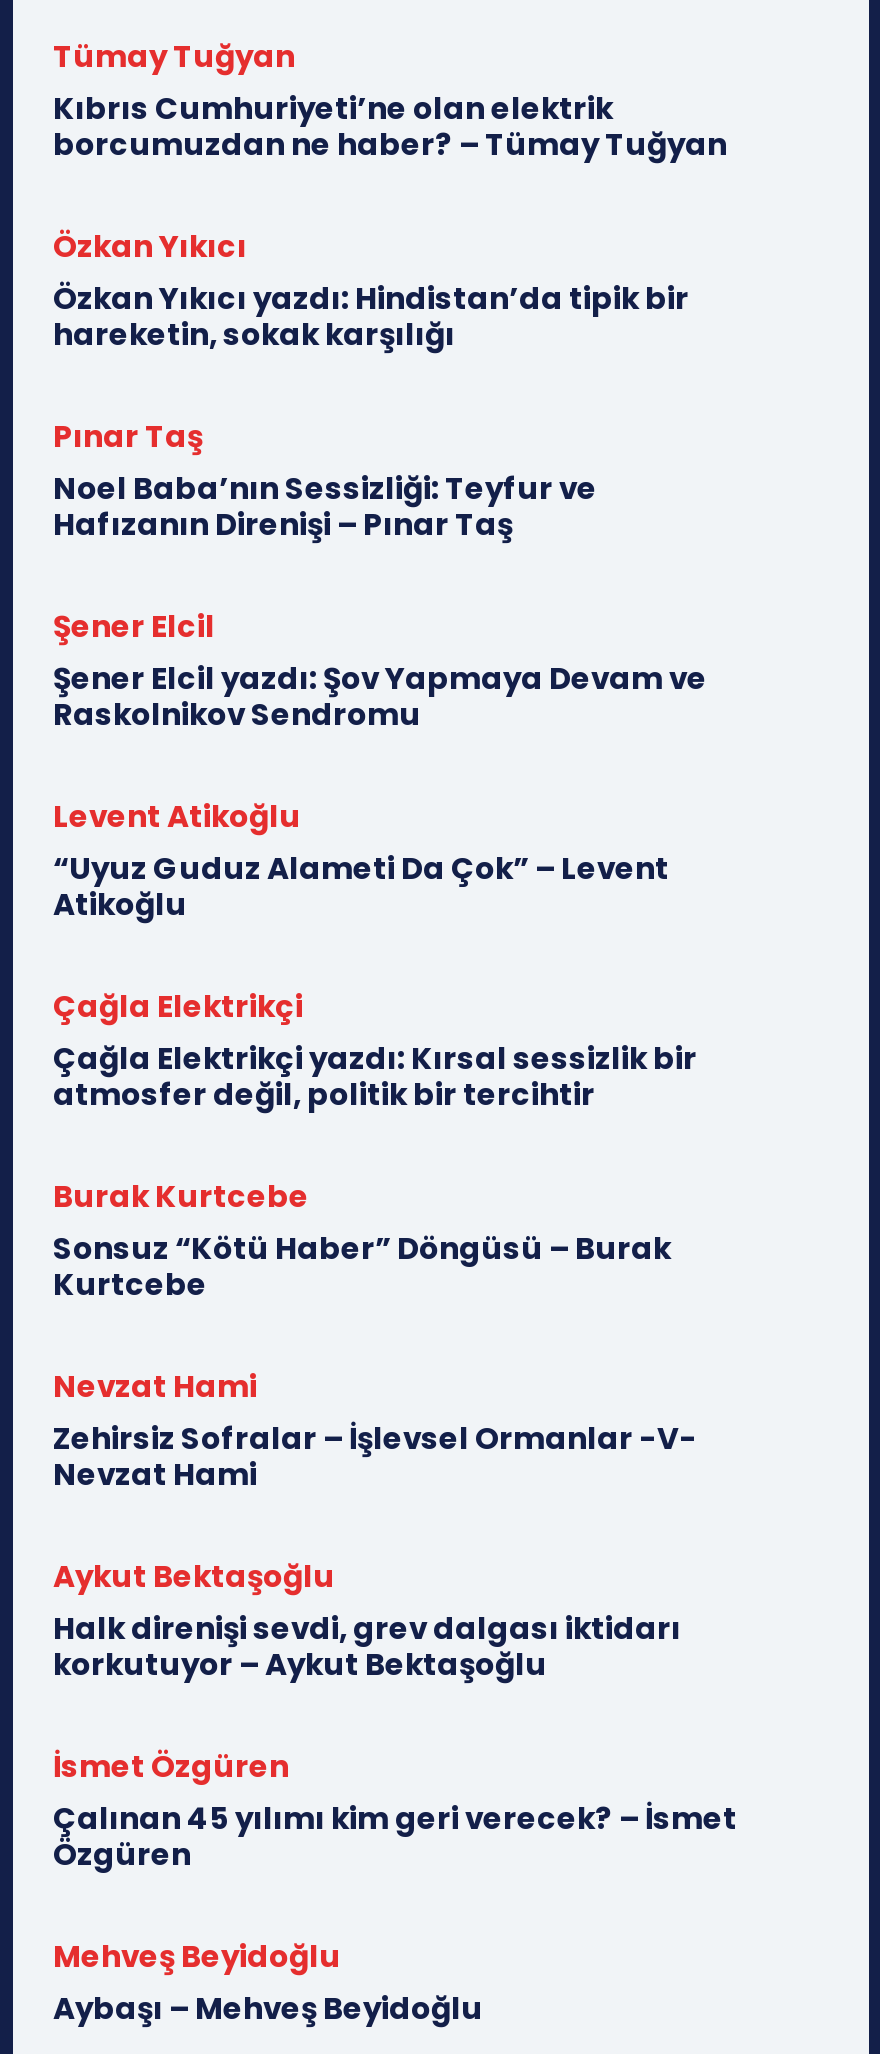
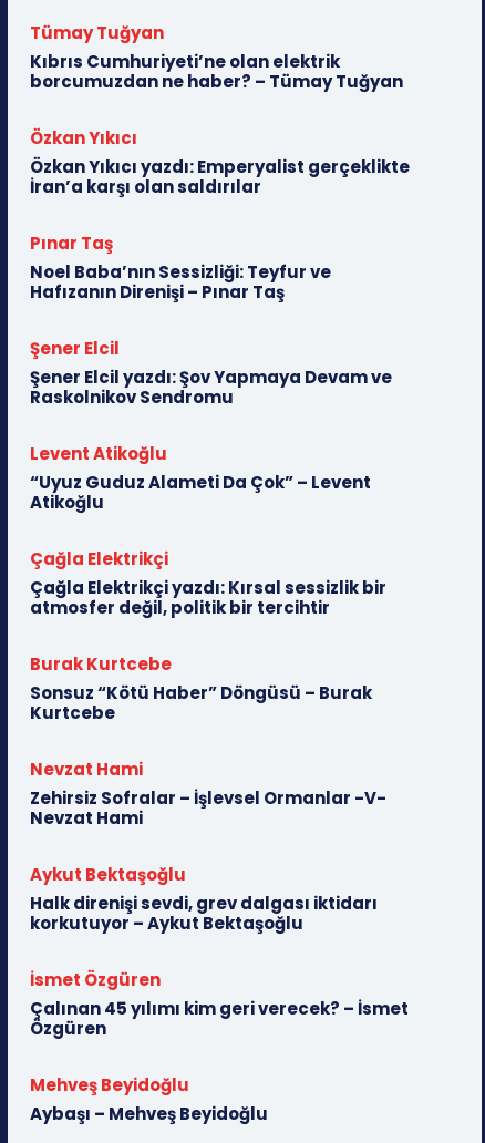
- Özkan Yıkıcı yazdı: Hindistan’da tipik bir
- hareketin, sokak karşılığı
+ Özkan Yıkıcı yazdı: Emperyalist gerçeklikte
+ İran’a karşı olan saldırılar
